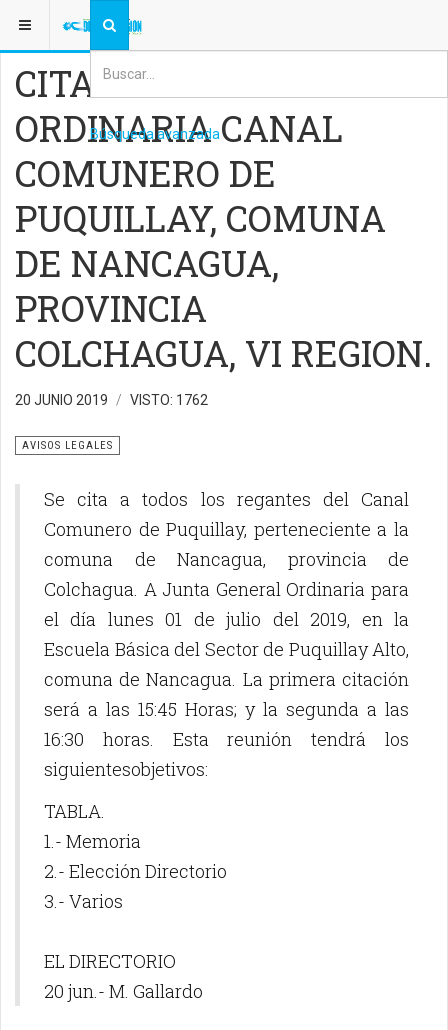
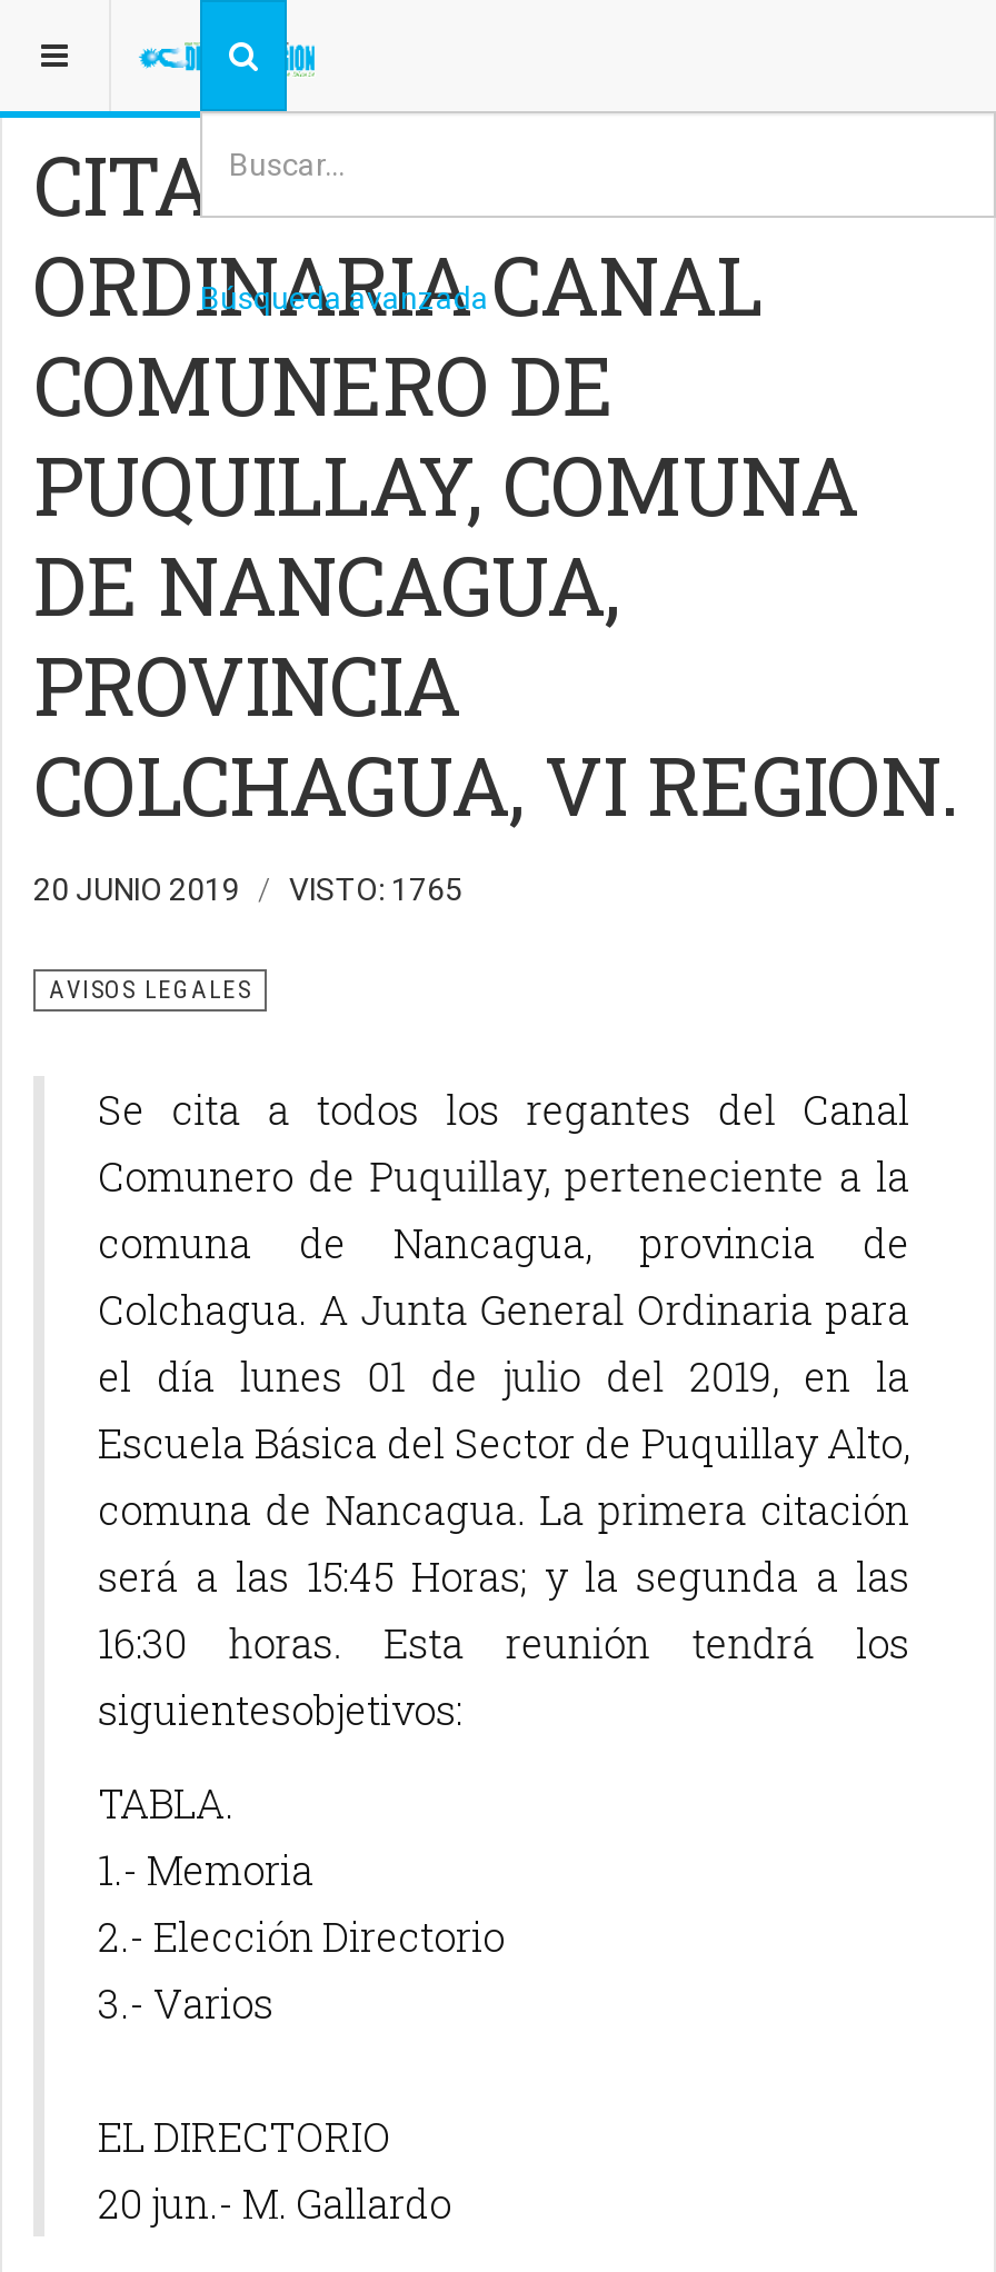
- 20 JUNIO 2019 VISTO: 1762
+ 20 JUNIO 2019 VISTO: 1765
